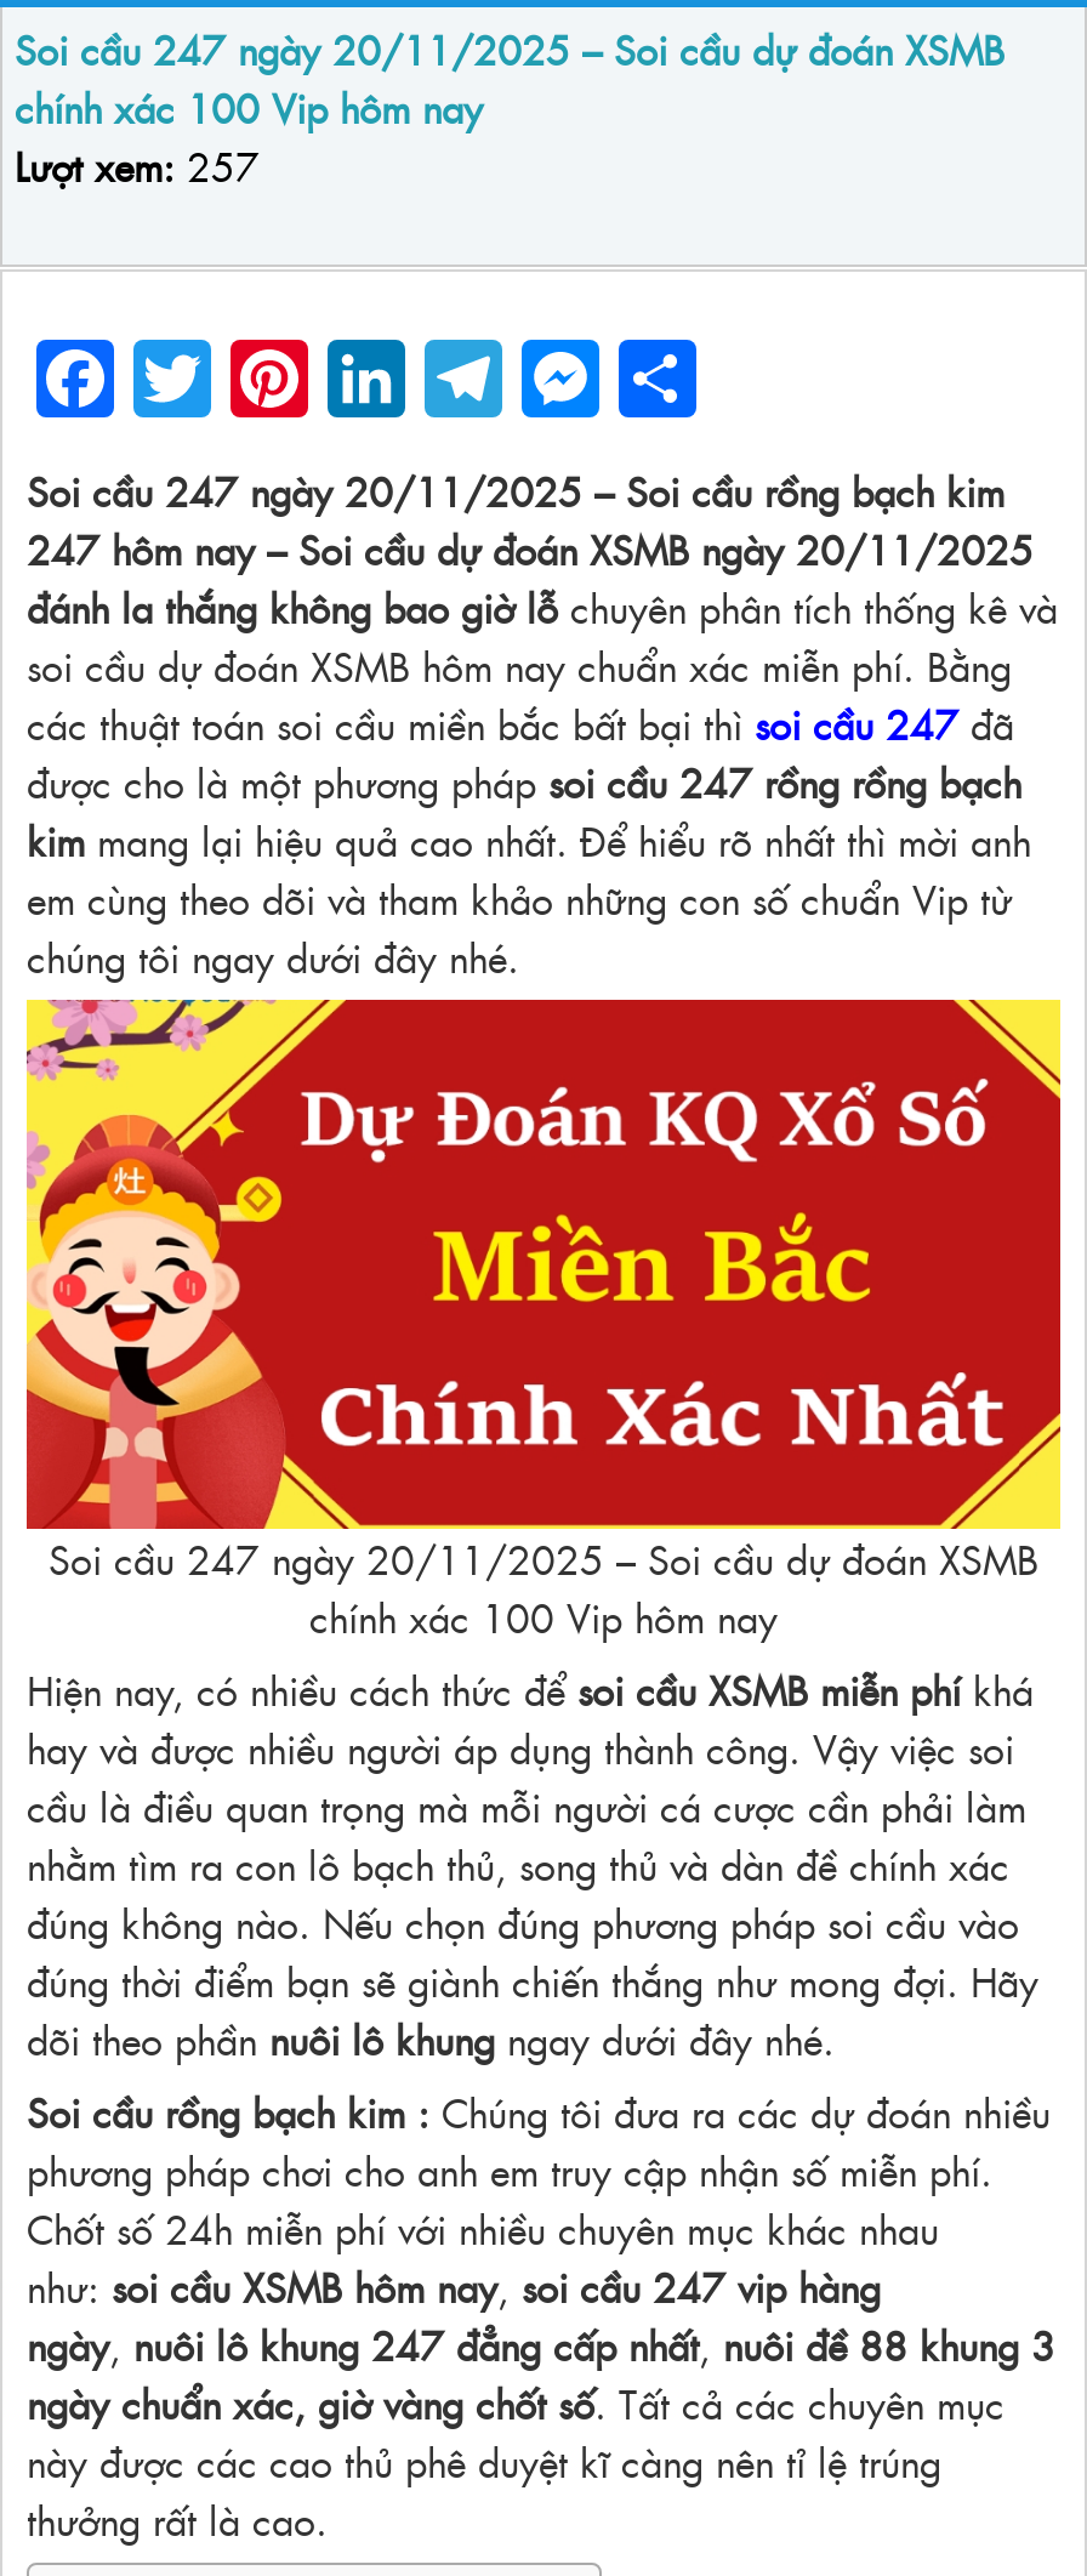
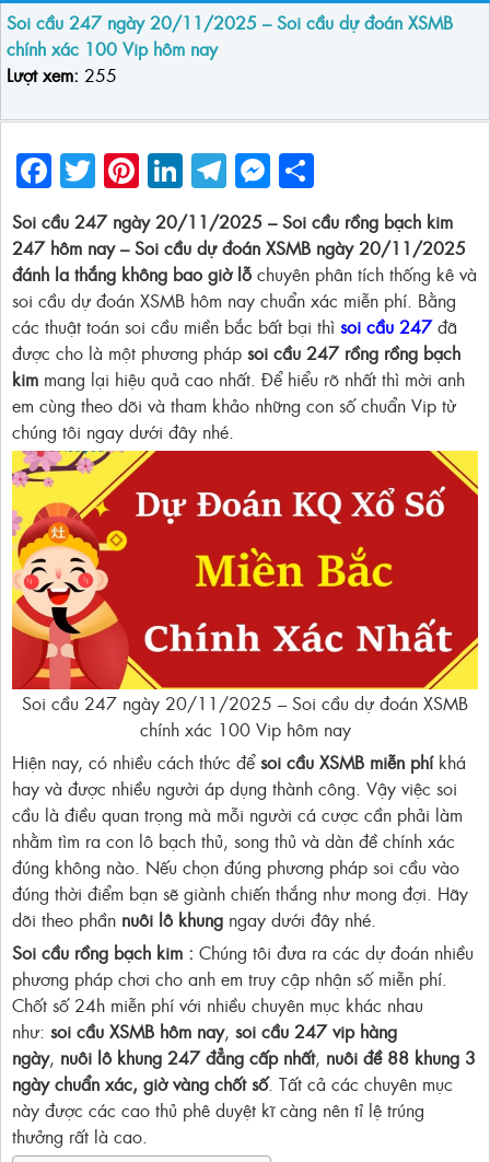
- Lượt xem: 257
+ Lượt xem: 255
